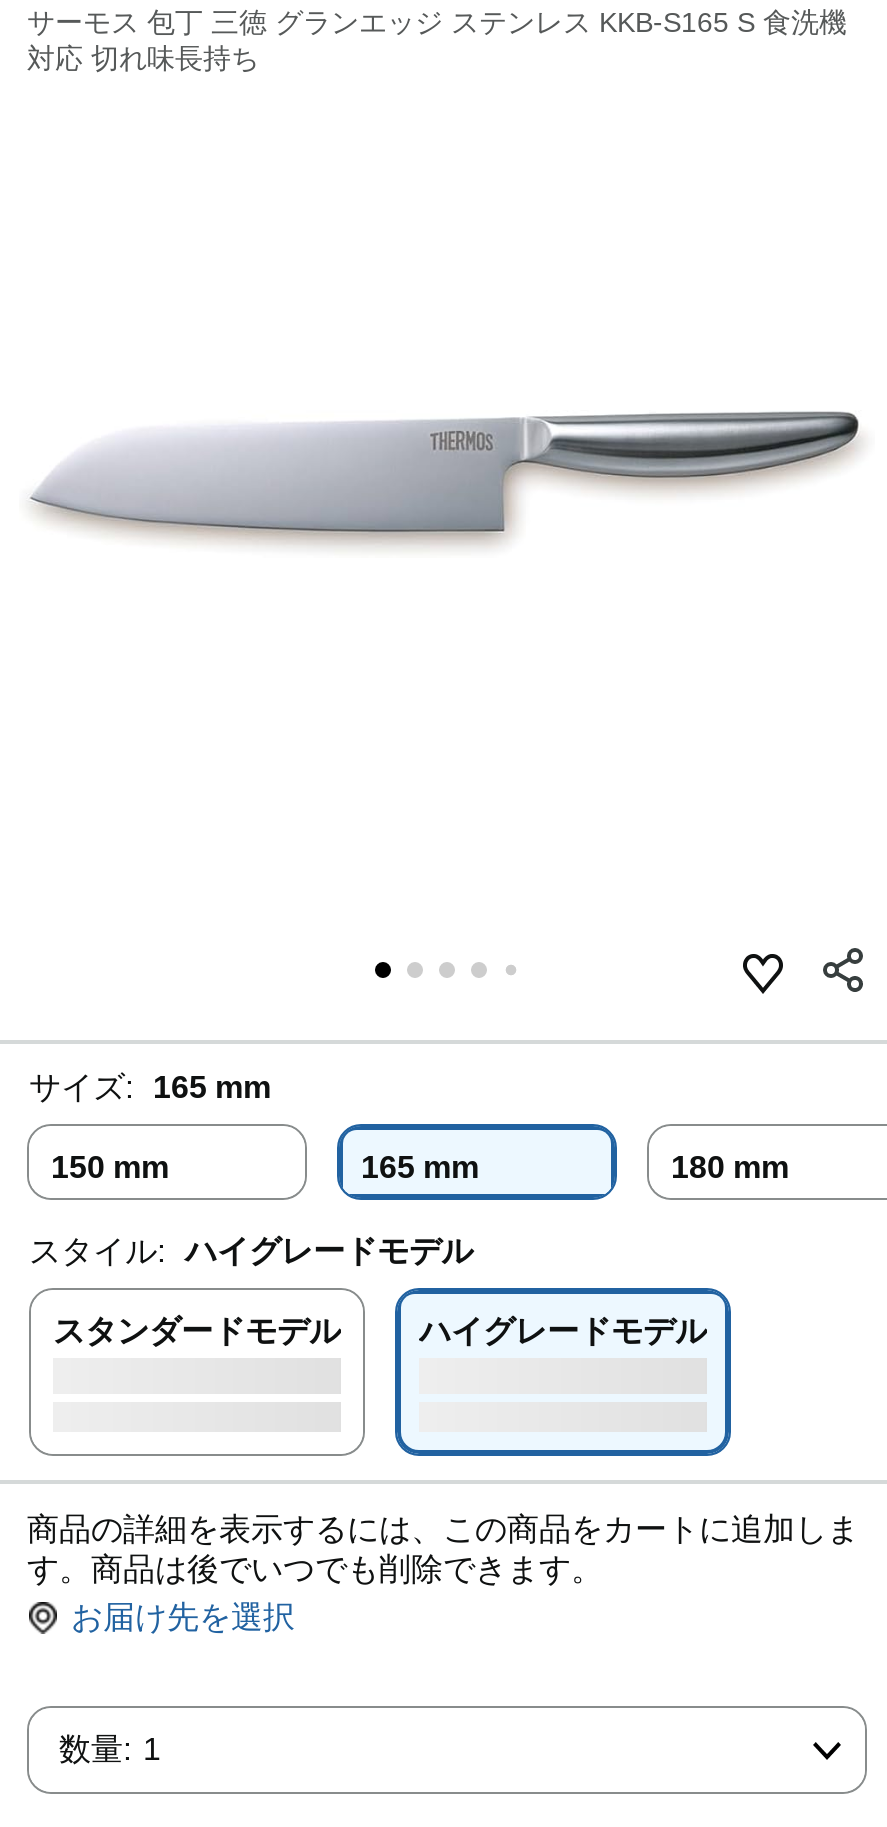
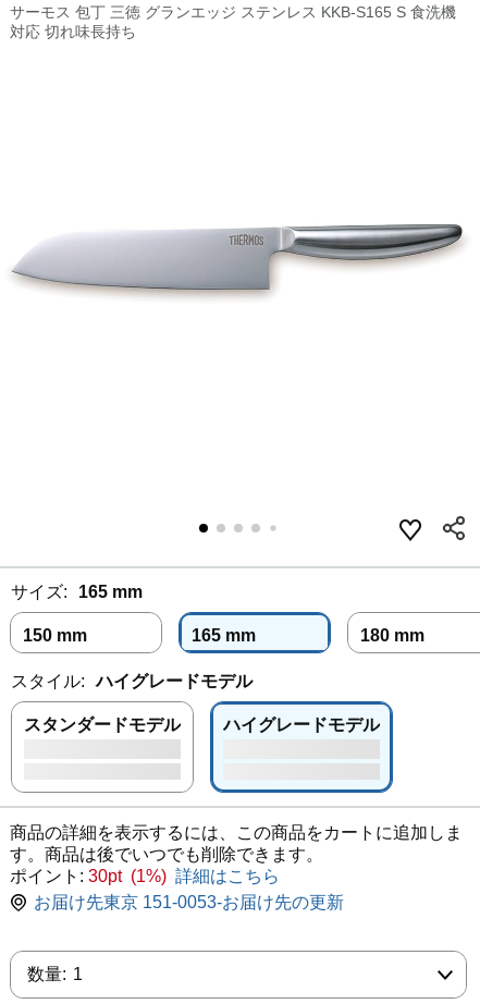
- お届け先を選択
+ ポイント: 30pt (1%) 詳細はこちら
+ お届け先東京 151-0053-お届け先の更新
